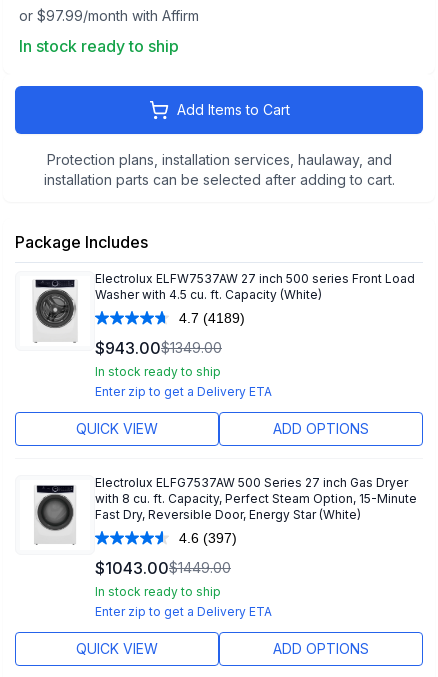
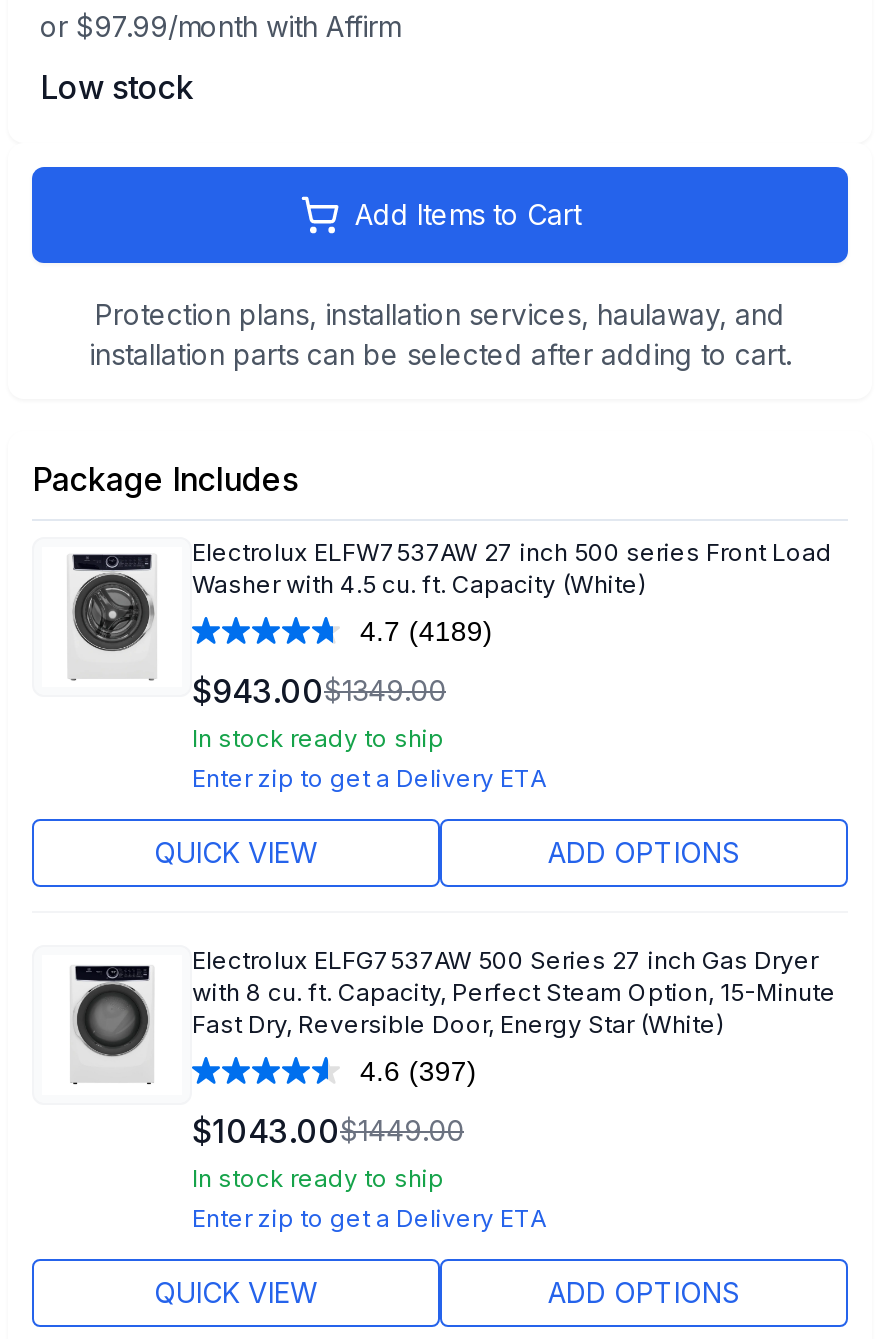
- In stock ready to ship
+ Low stock
